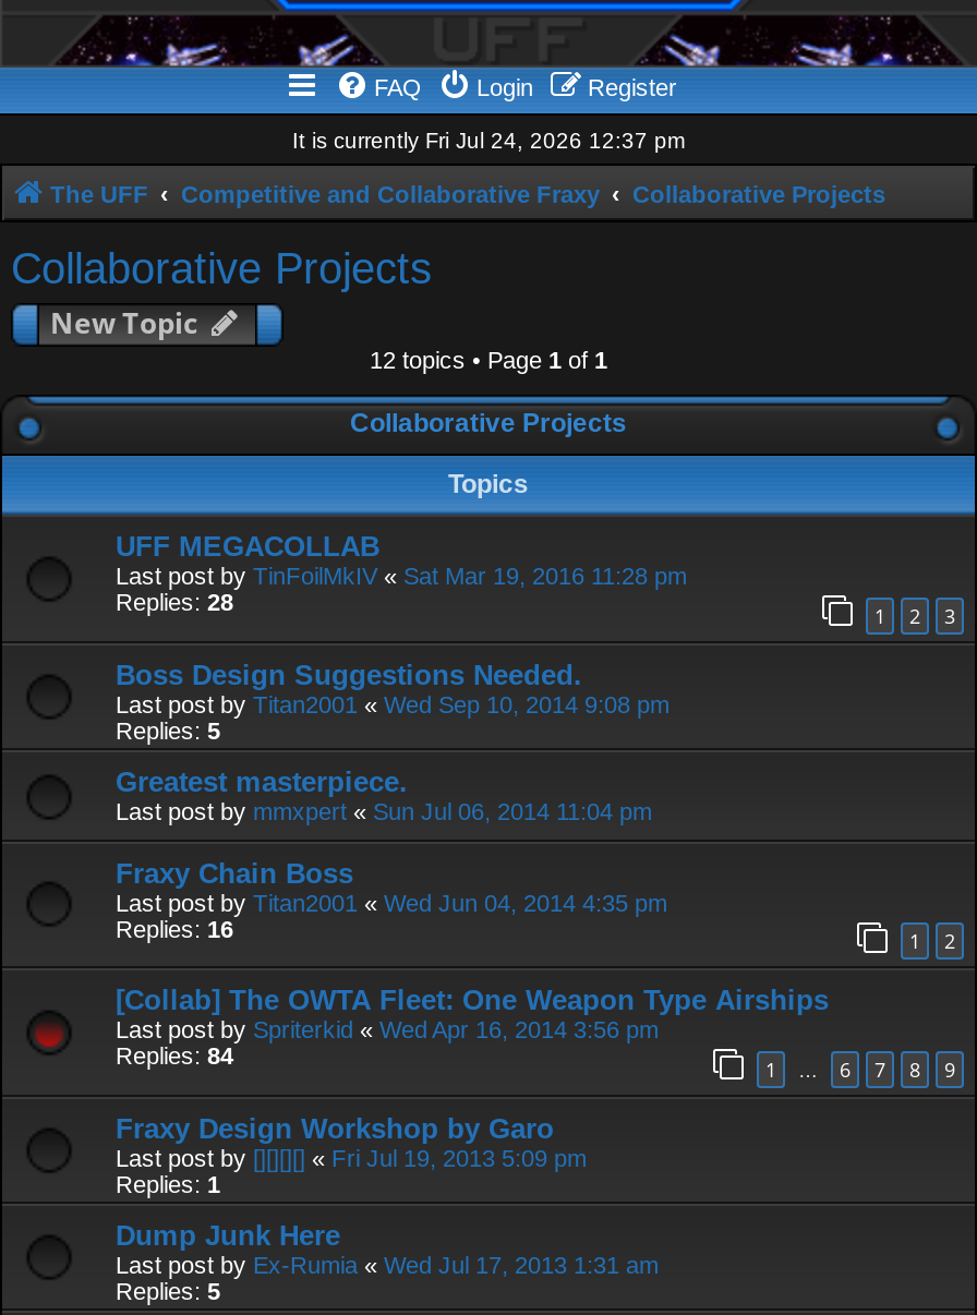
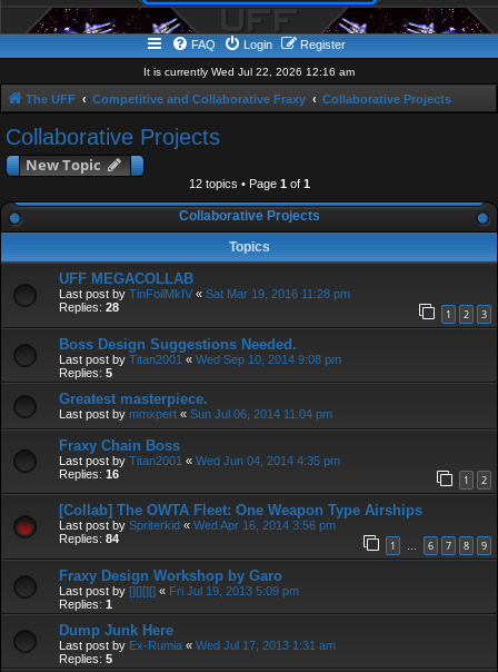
- It is currently Fri Jul 24, 2026 12:37 pm
+ It is currently Wed Jul 22, 2026 12:16 am
